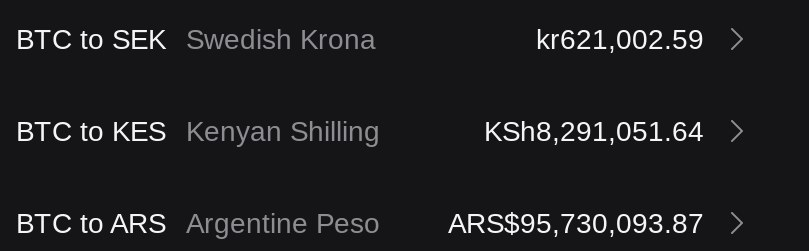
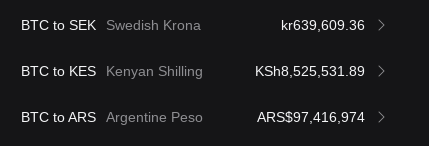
- kr621,002.59
+ kr639,609.36

- KSh8,291,051.64
+ KSh8,525,531.89

- ARS$95,730,093.87
+ ARS$97,416,974
